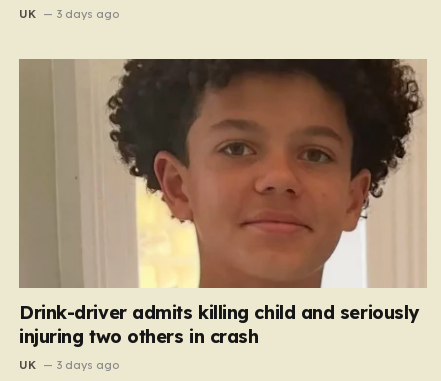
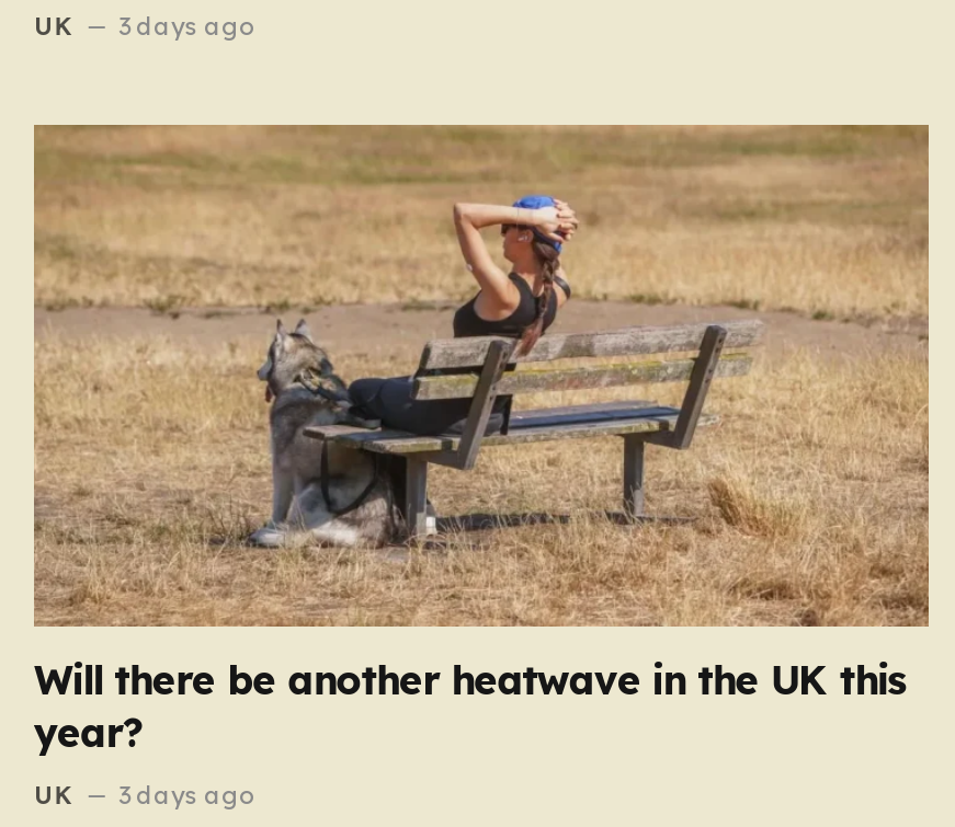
- [image]
- Drink-driver admits killing child and seriously
- injuring two others in crash
+ [image]
+ Will there be another heatwave in the UK this
+ year?
